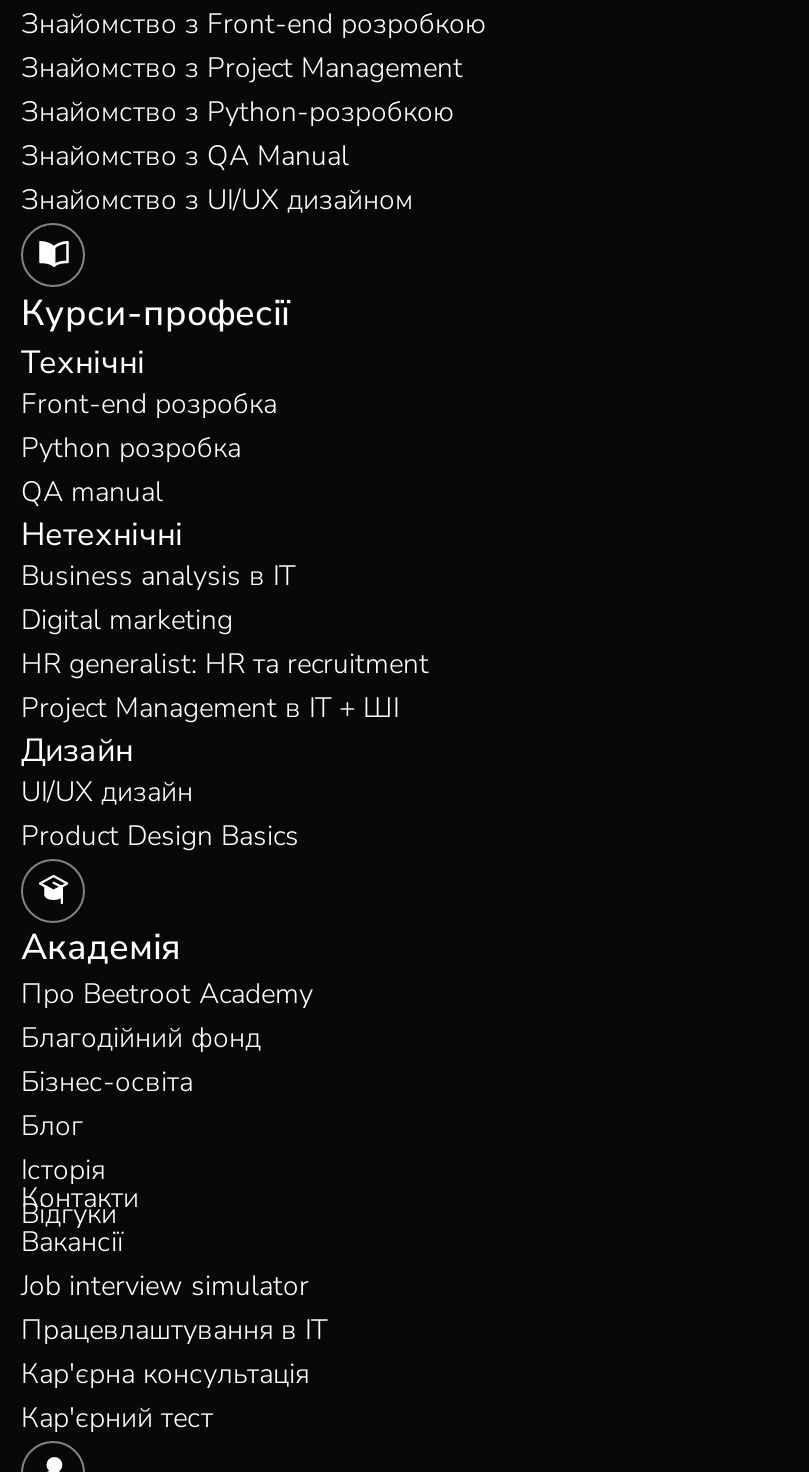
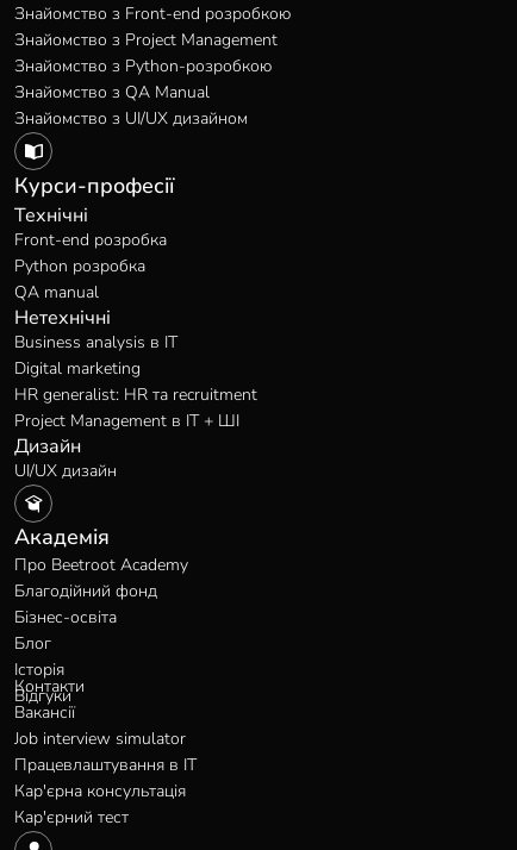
- Product Design Basics
